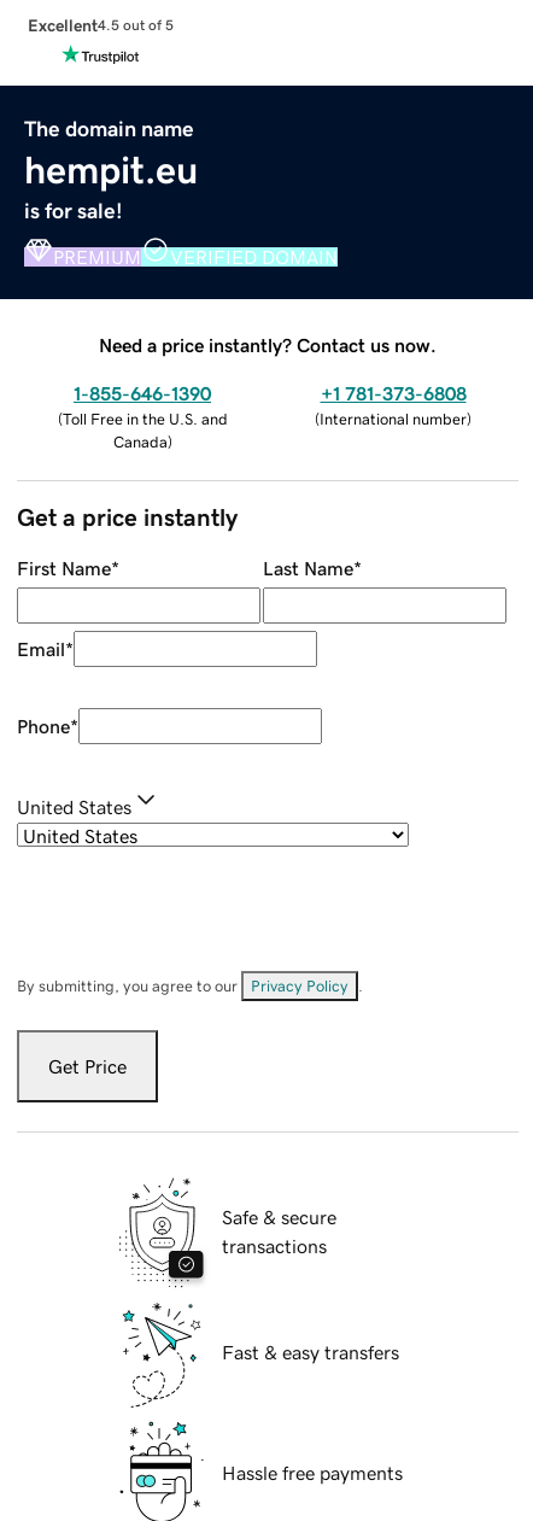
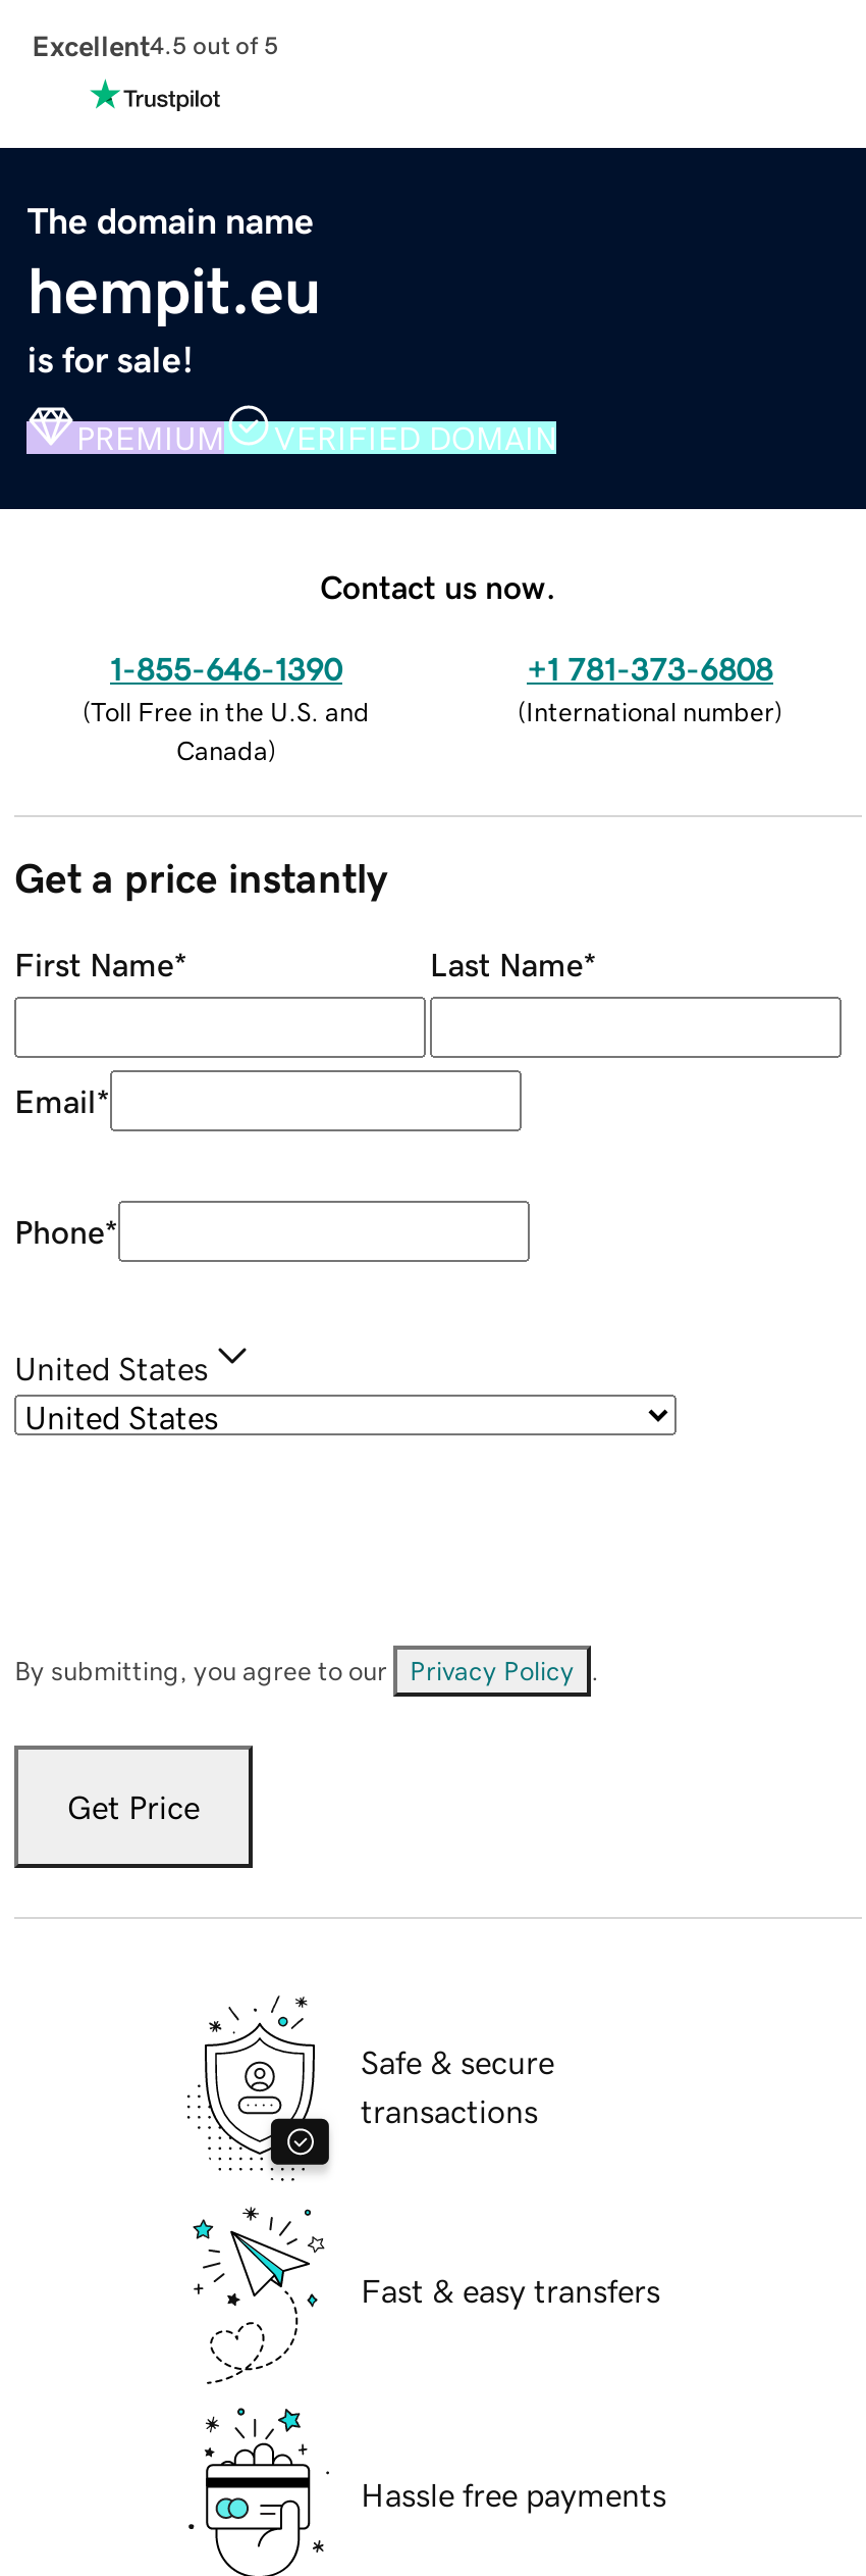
- Need a price instantly? Contact us now.
+ Contact us now.
